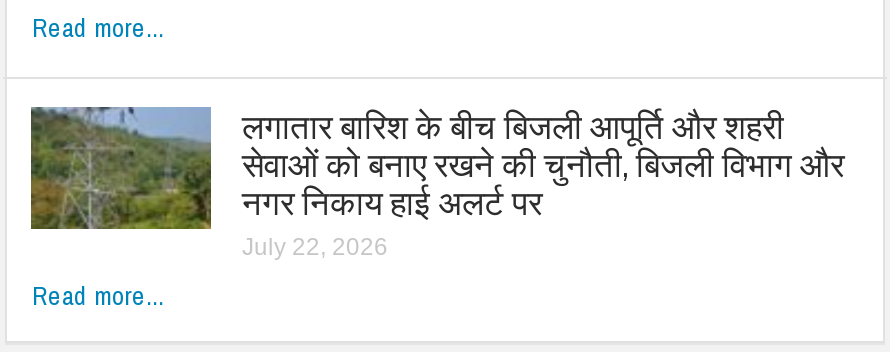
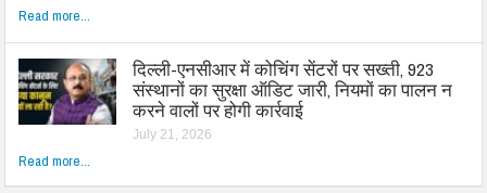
- [image]
- लगातार बारिश के बीच बिजली आपूर्ति और शहरी
- सेवाओं को बनाए रखने की चुनौती, बिजली विभाग और
- नगर निकाय हाई अलर्ट पर
- July 22, 2026
+ [image]
+ दिल्ली-एनसीआर में कोचिंग सेंटरों पर सख्ती, 923
+ संस्थानों का सुरक्षा ऑडिट जारी, नियमों का पालन न
+ करने वालों पर होगी कार्रवाई
+ July 21, 2026
